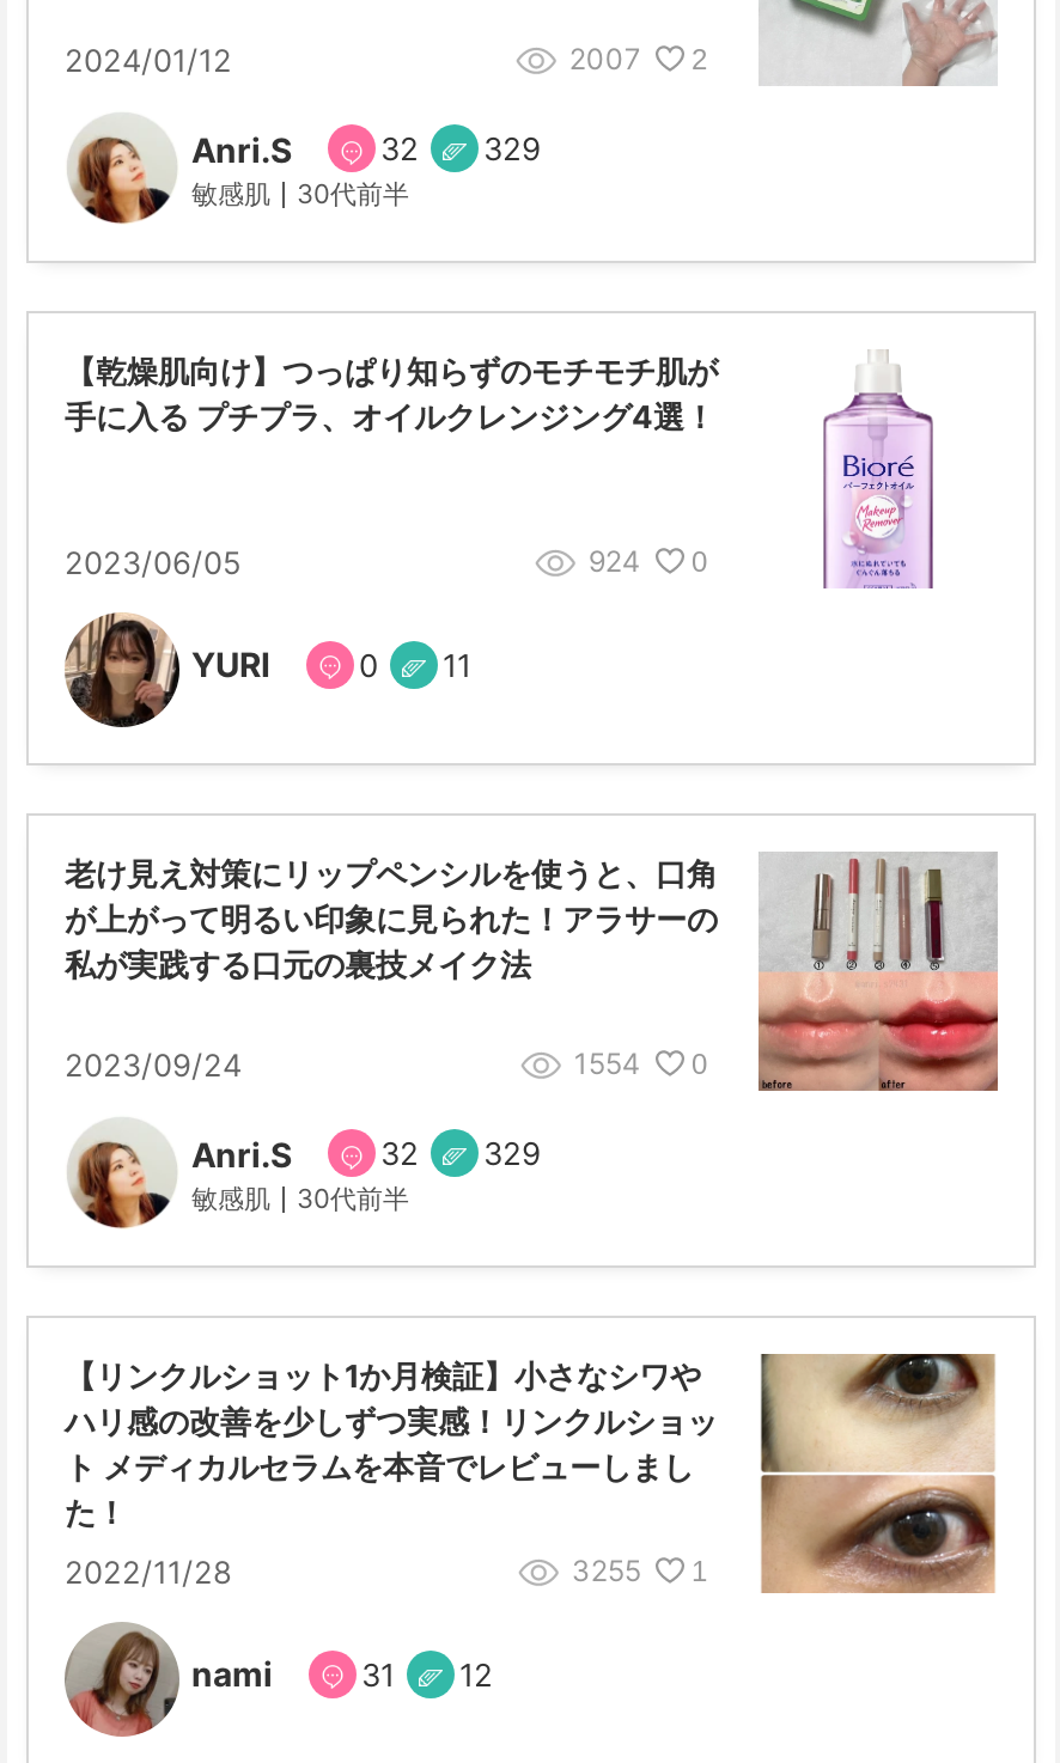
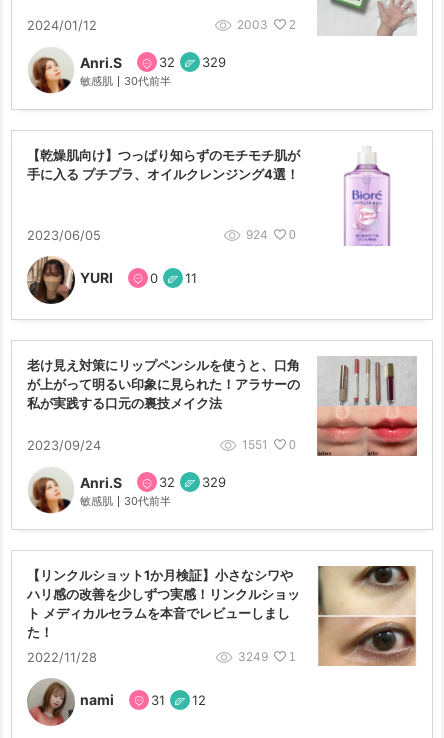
- 2007 2
+ 2003 2

- 1554 0
+ 1551 0

- 3255 1
+ 3249 1
